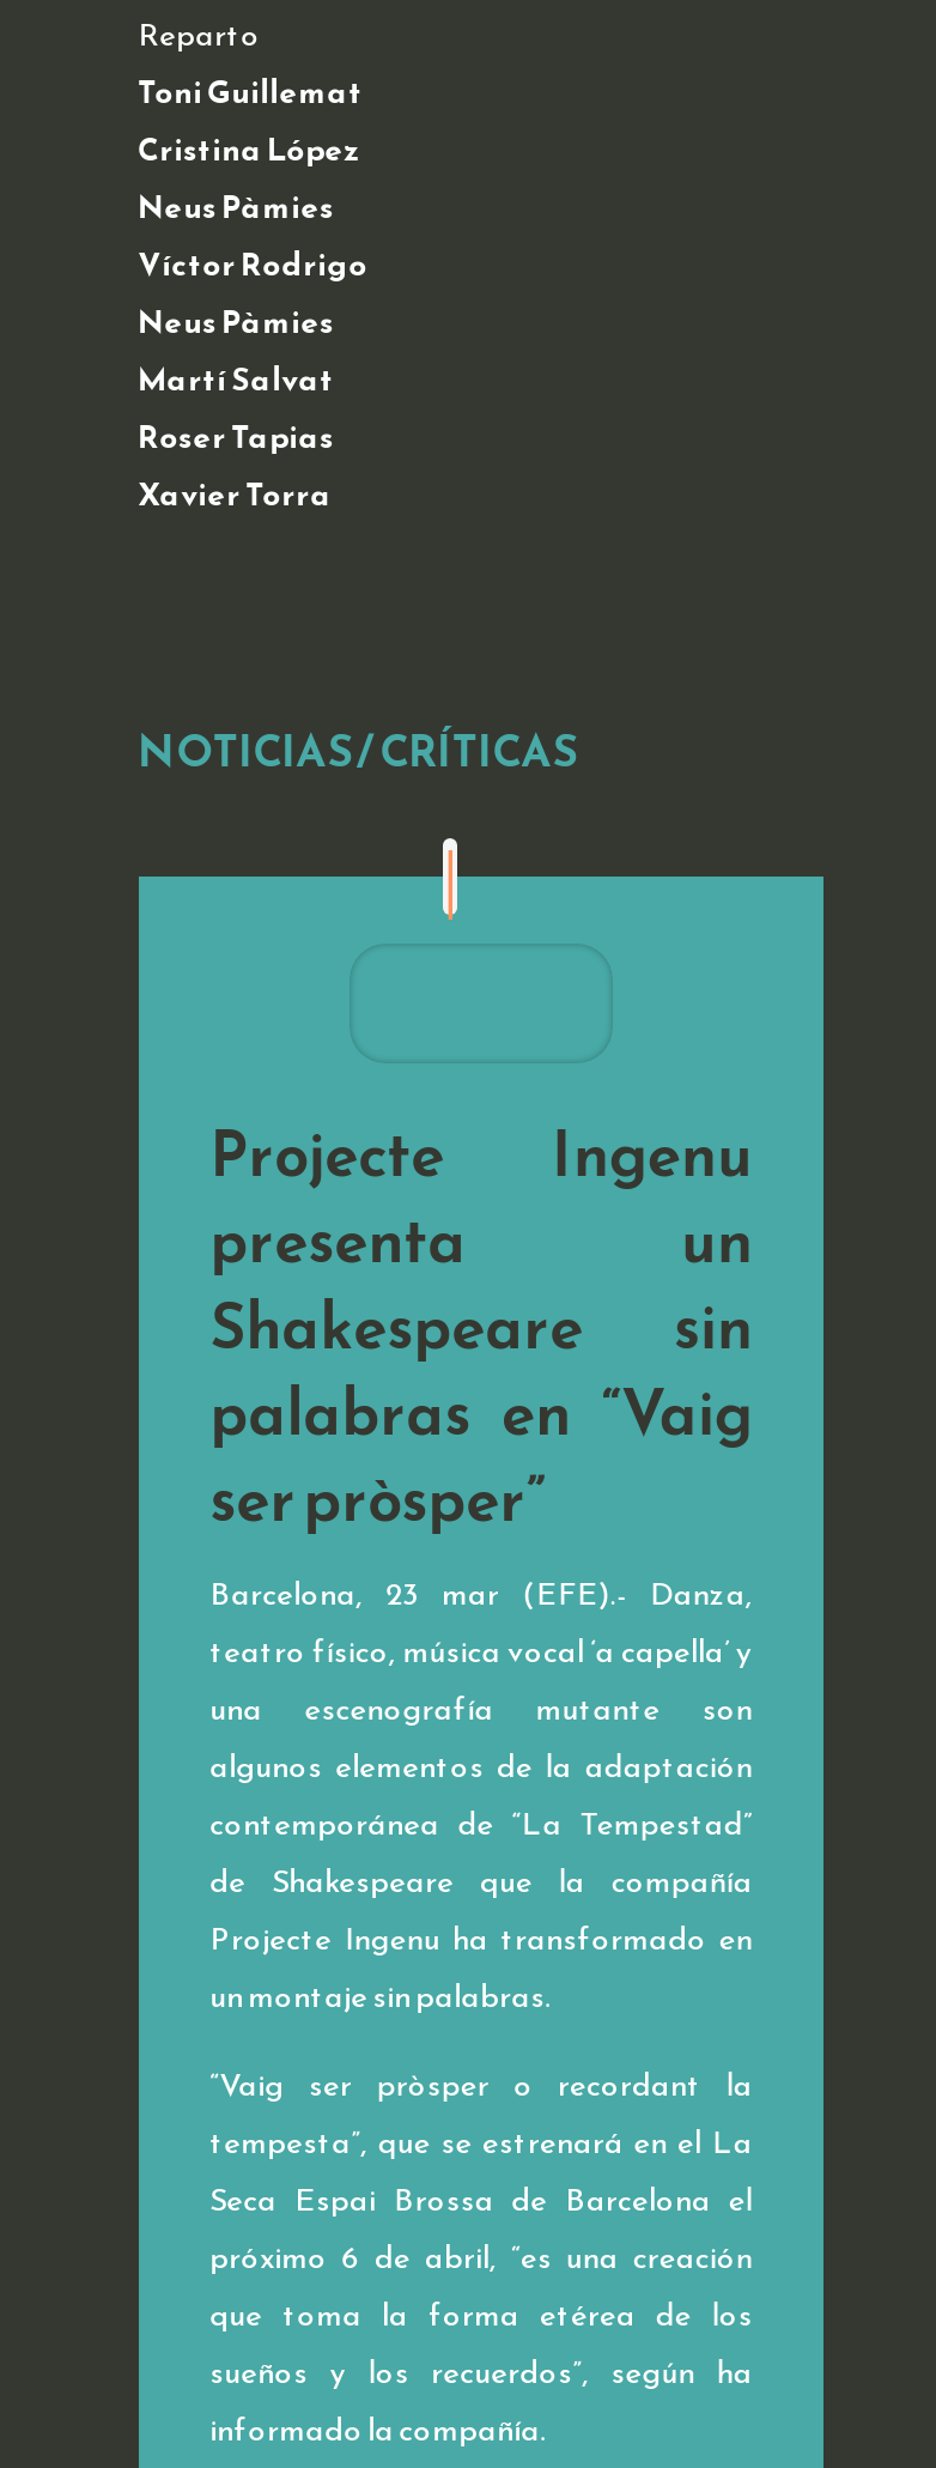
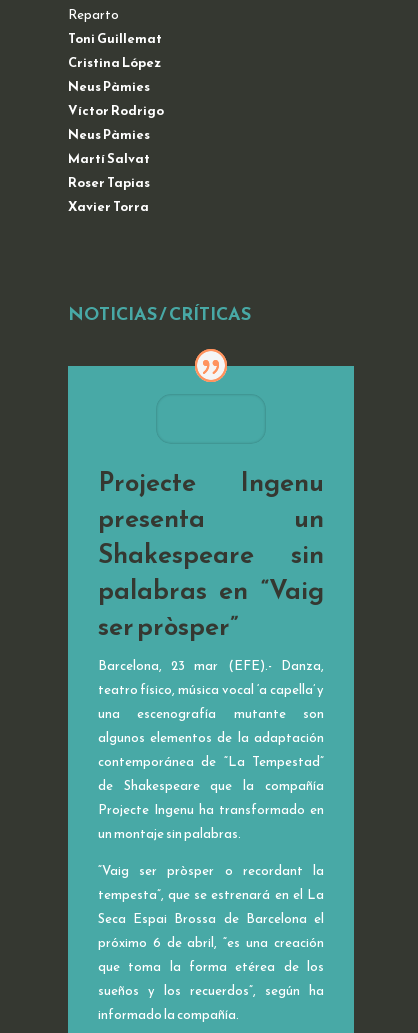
- [image]
+ [image]
